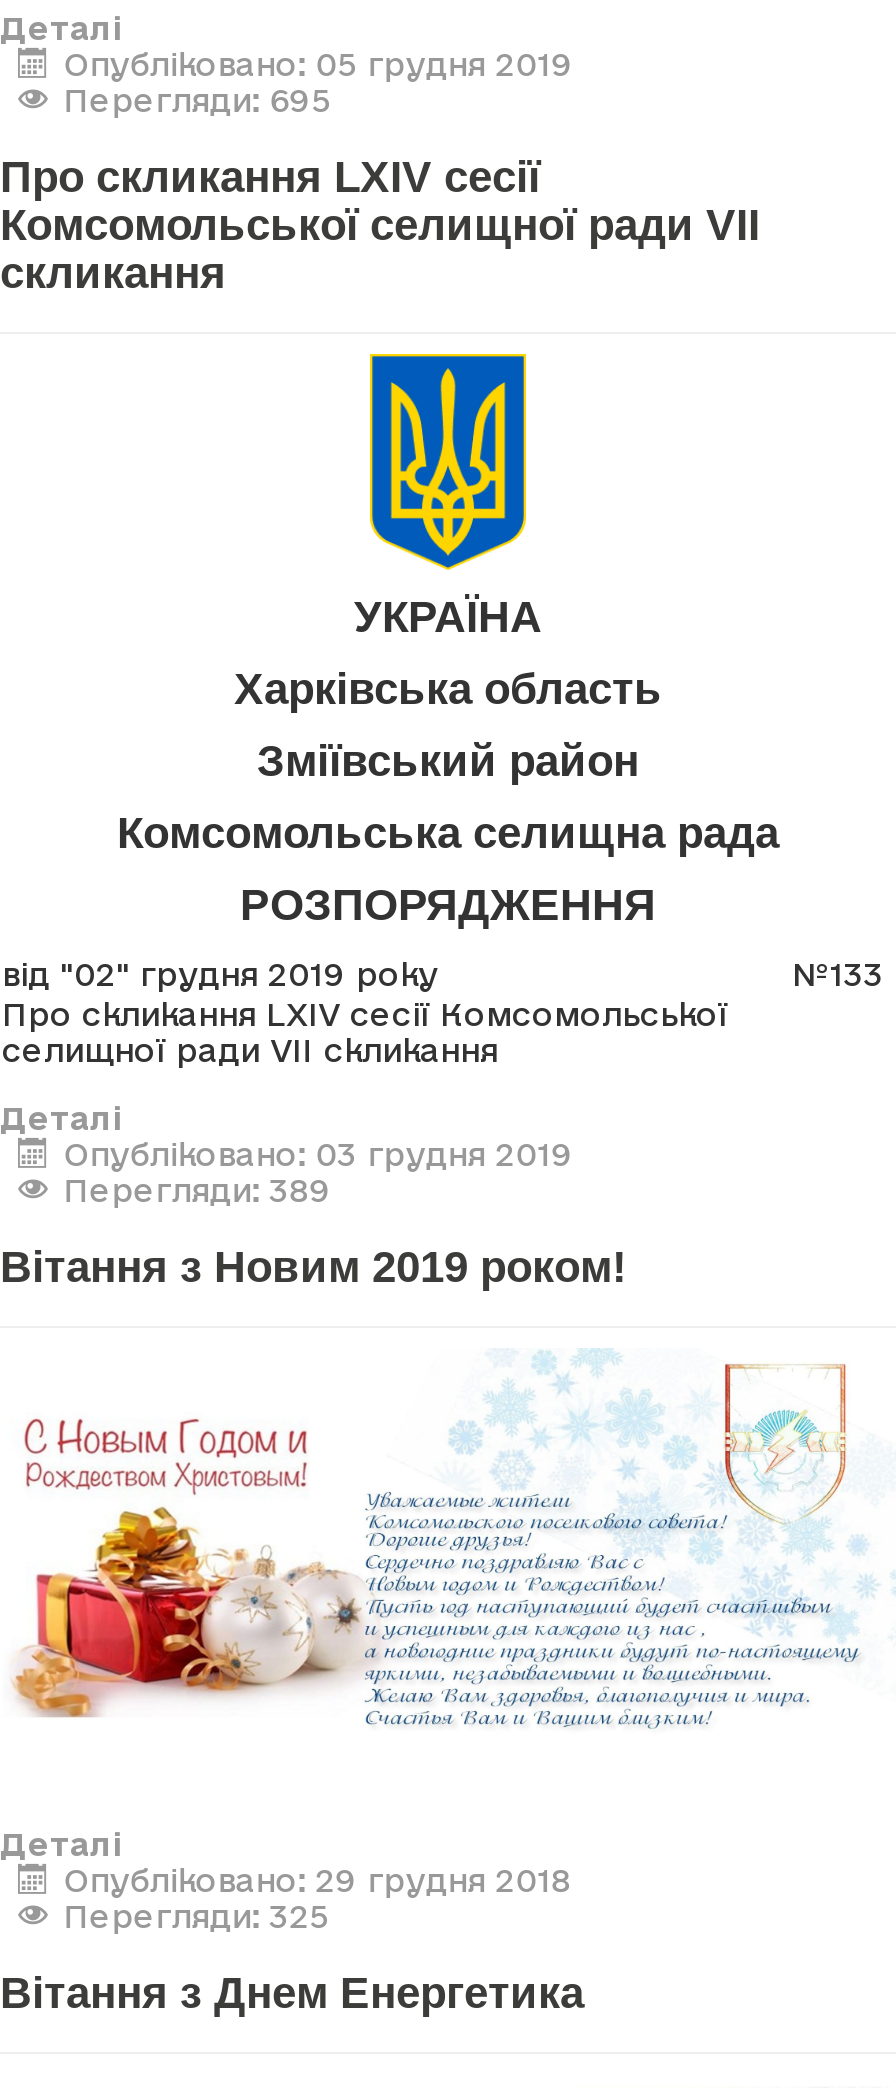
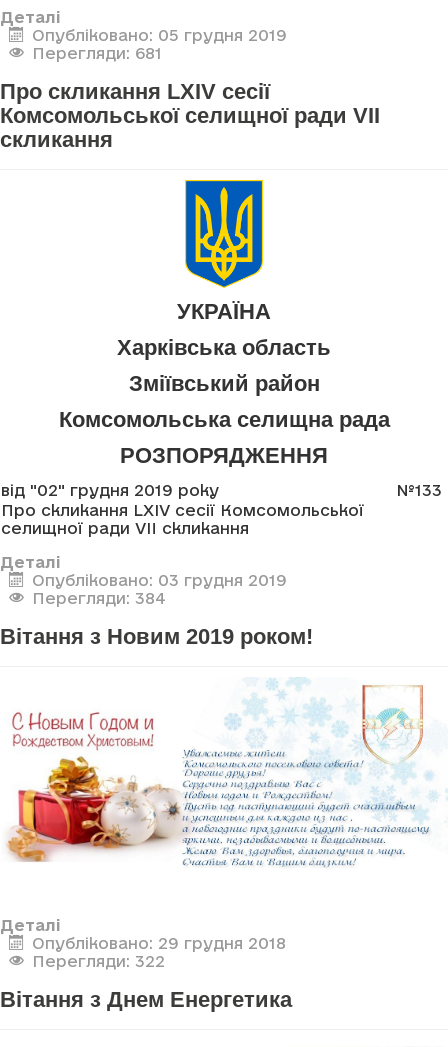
- Перегляди: 695
+ Перегляди: 681

- Перегляди: 389
+ Перегляди: 384

- Перегляди: 325
+ Перегляди: 322
